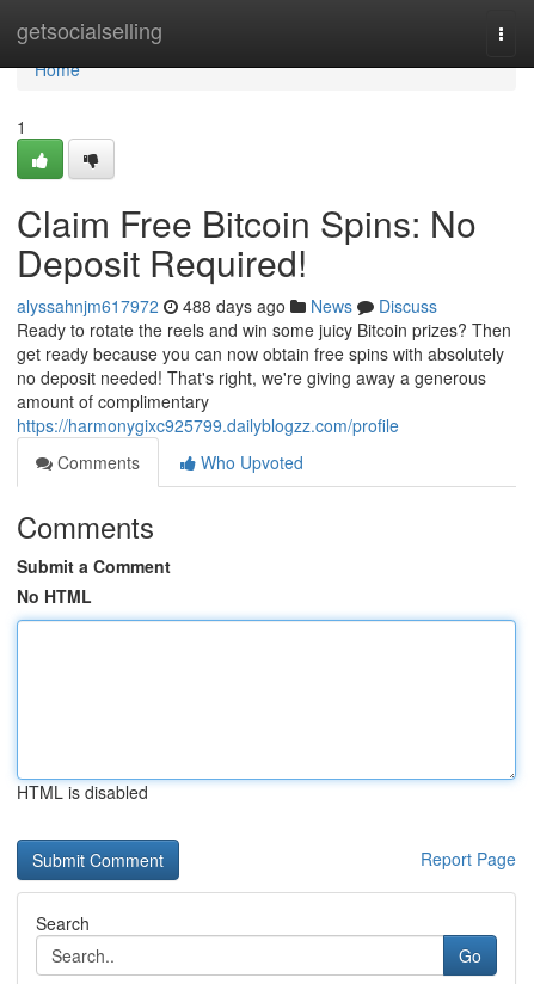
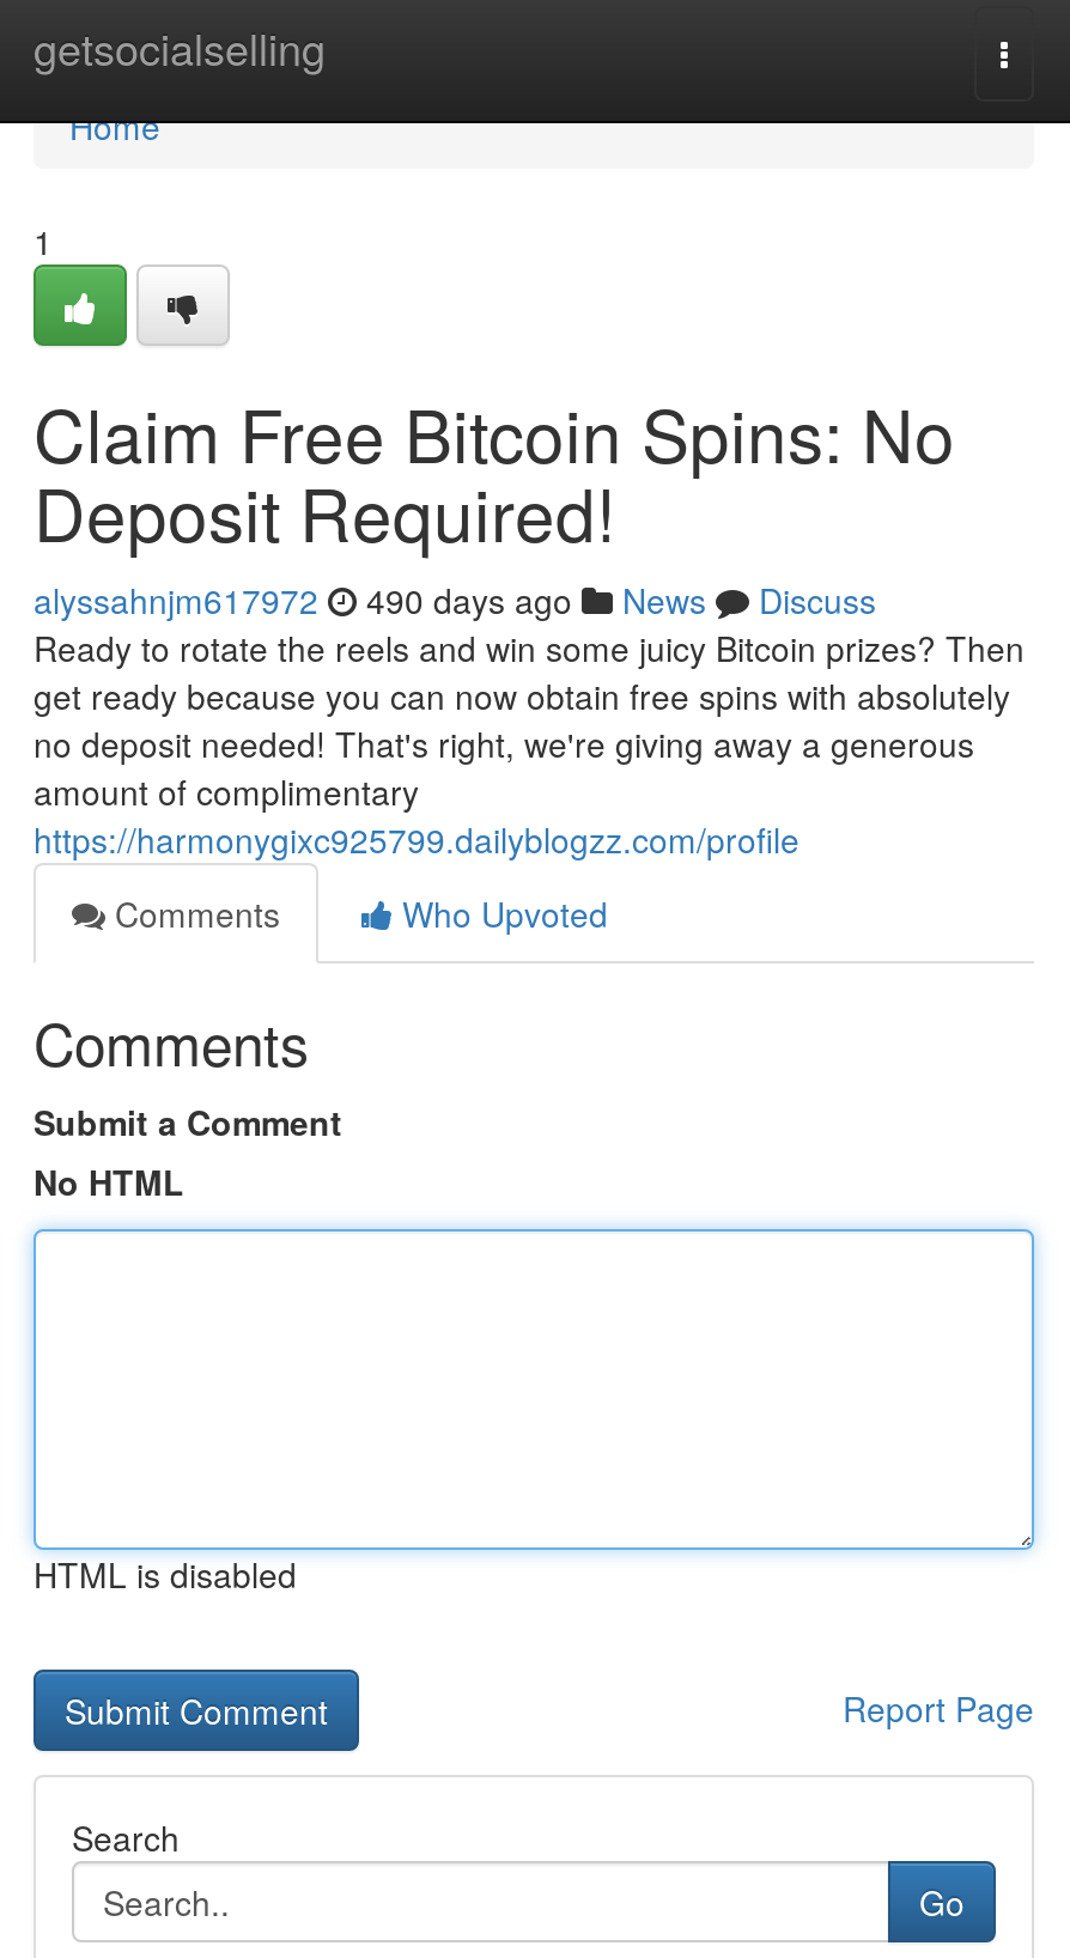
- alyssahnjm617972 488 days ago News Discuss
+ alyssahnjm617972 490 days ago News Discuss
